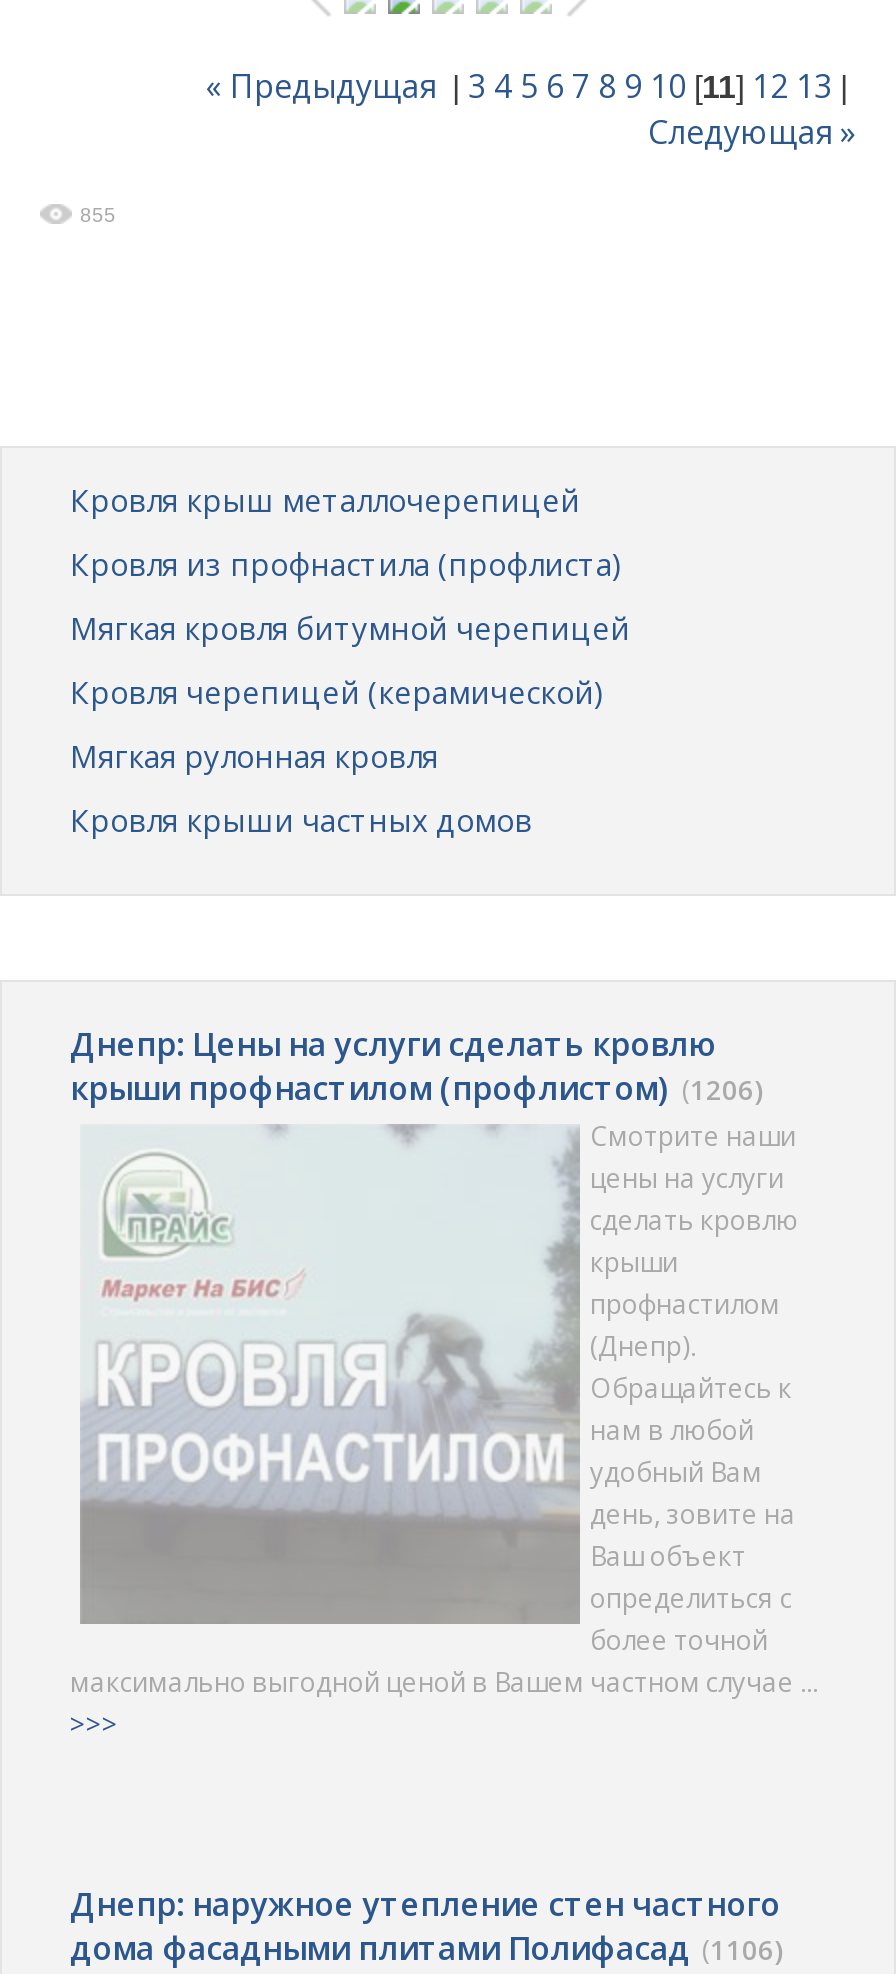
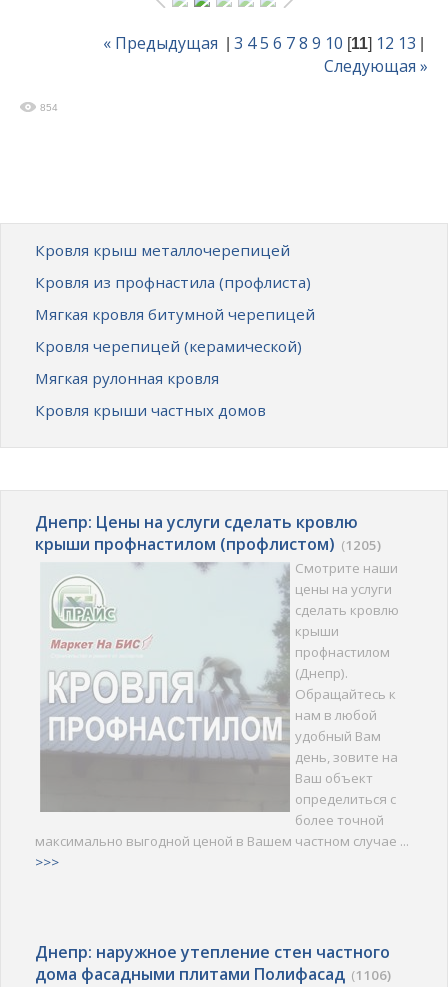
- 855
+ 854

- крыши профнастилом (профлистом) (1206)
+ крыши профнастилом (профлистом) (1205)
